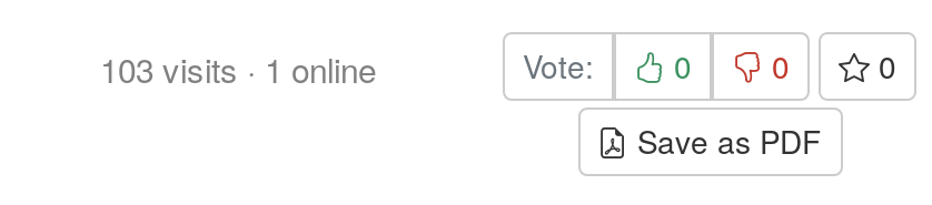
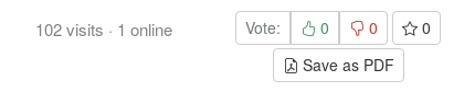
- 103 visits · 1 online
+ 102 visits · 1 online
